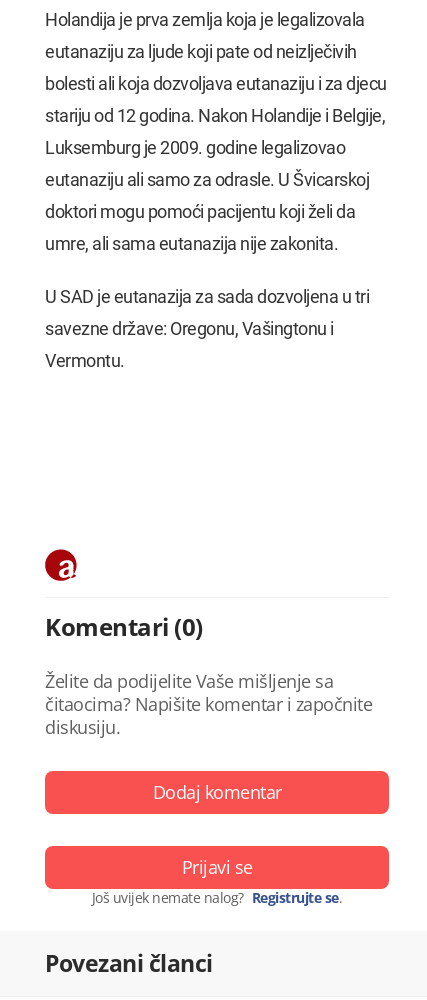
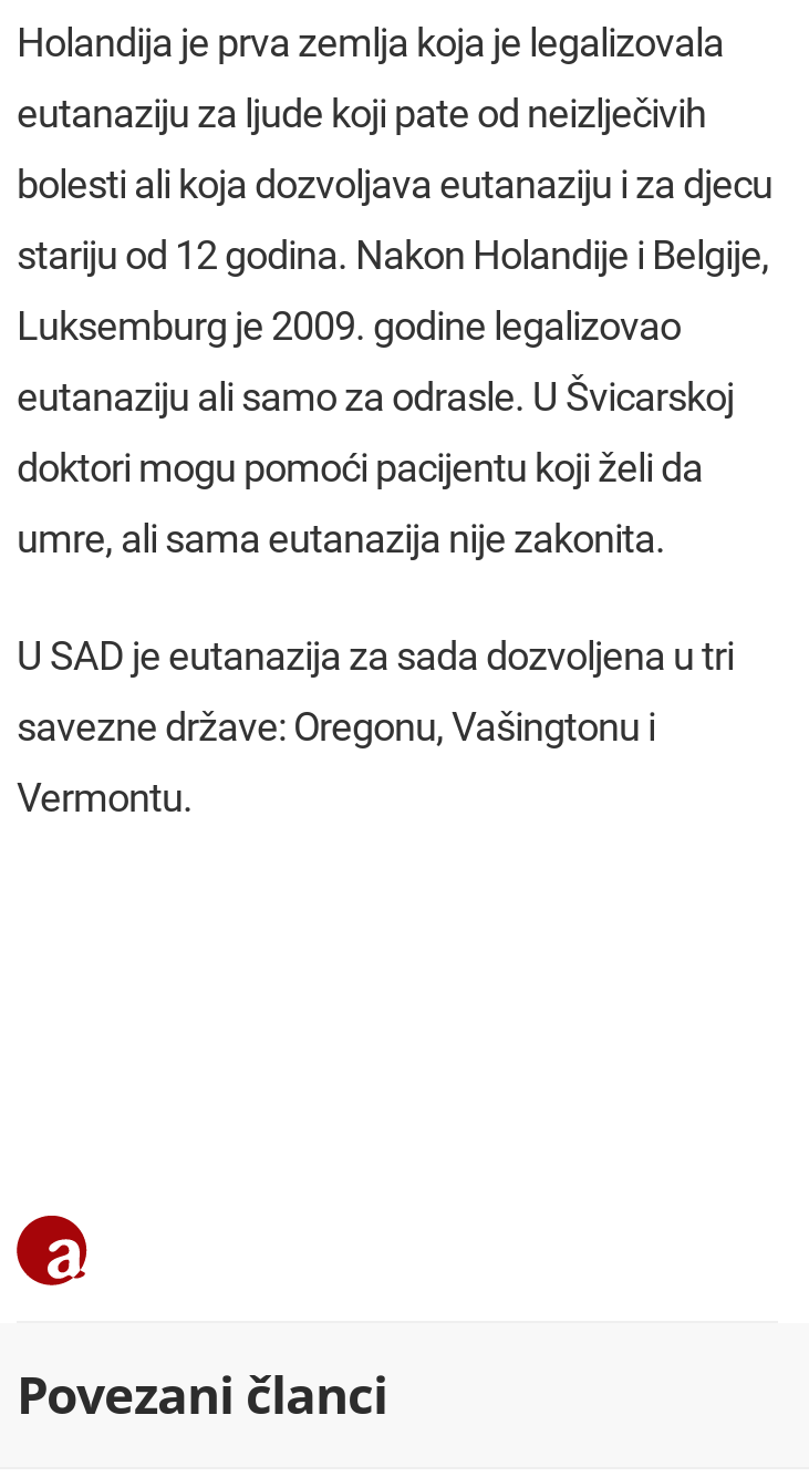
- Komentari (0)
- Želite da podijelite Vaše mišljenje sa
- čitaocima? Napišite komentar i započnite
- diskusiju.
- Dodaj komentar
- Prijavi se
- Još uvijek nemate nalog? Registrujte se.
